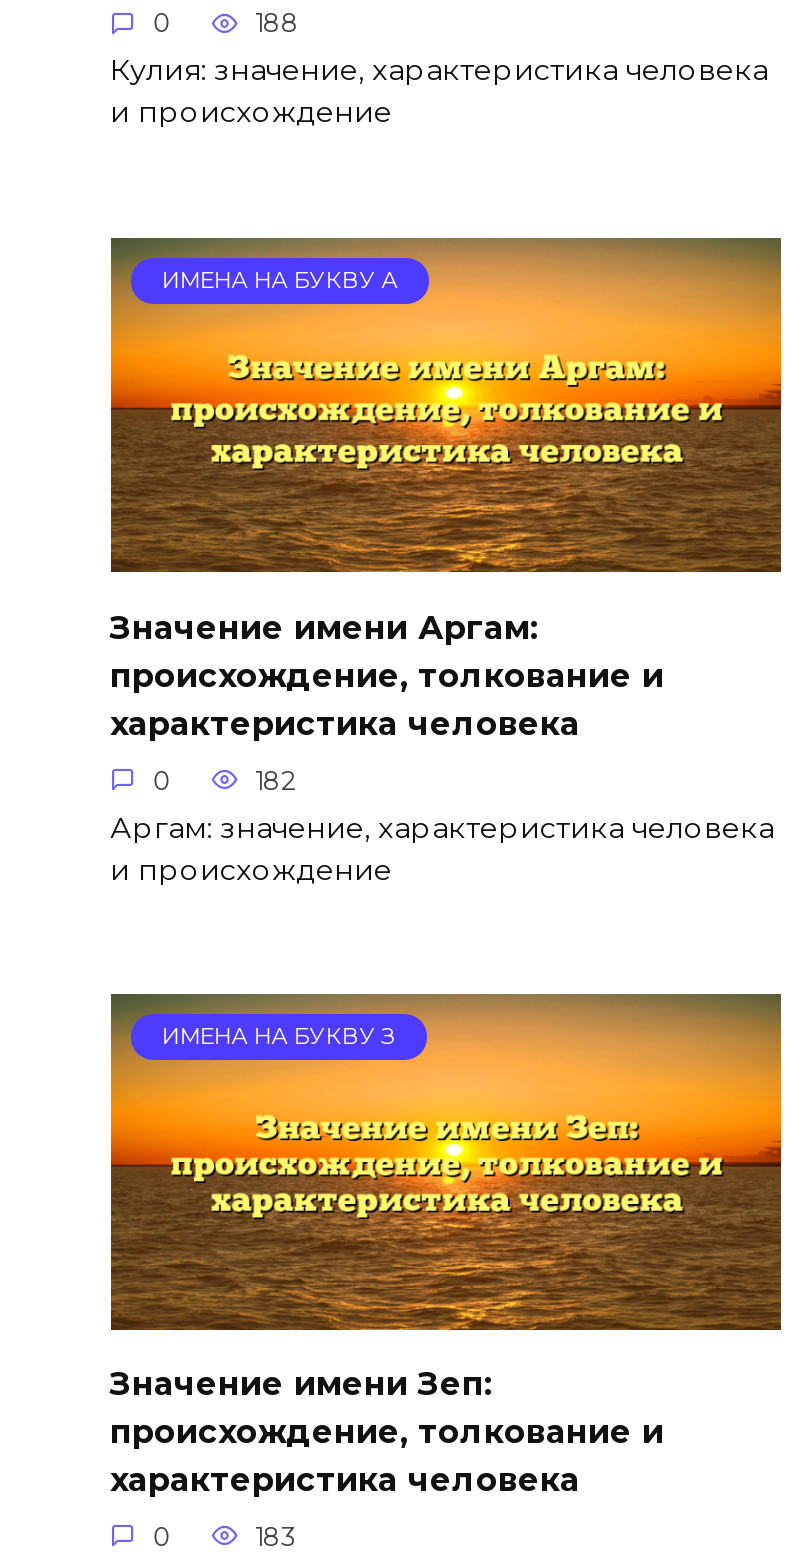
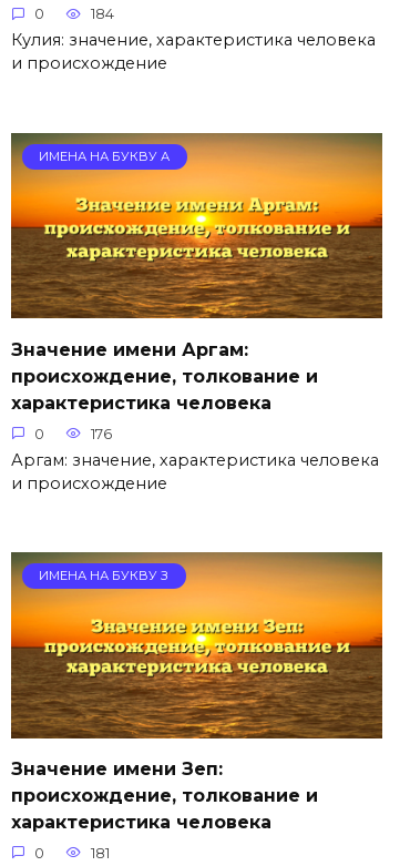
- 188
+ 184

- 182
+ 176

- 183
+ 181
